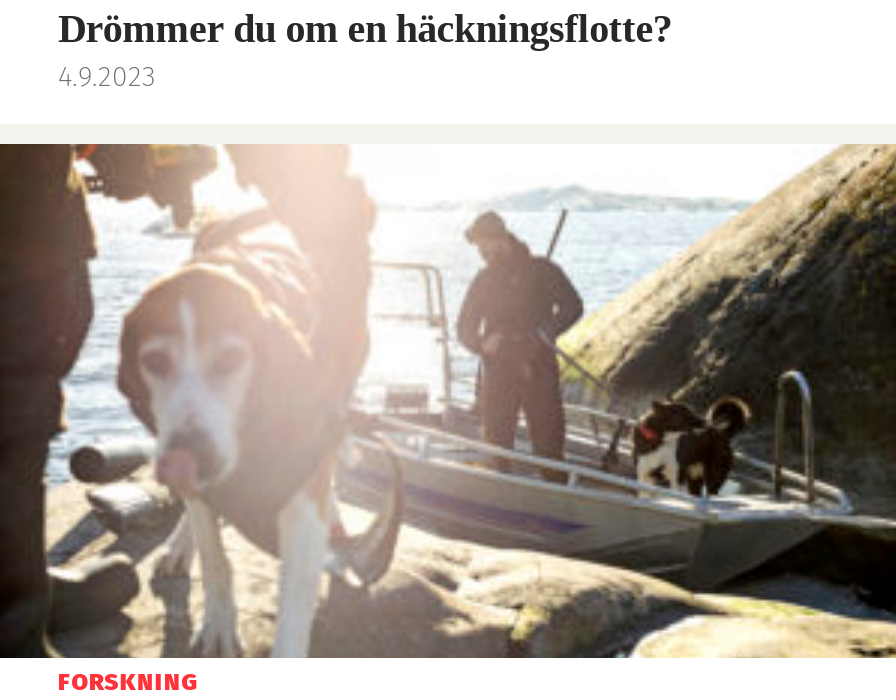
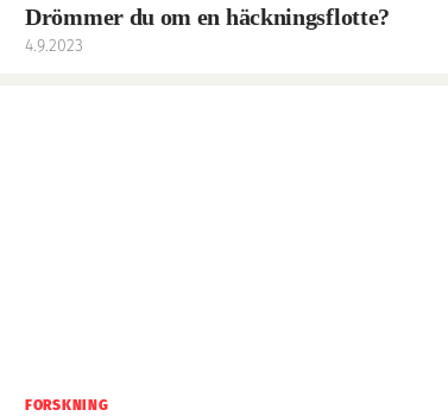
- [image]
